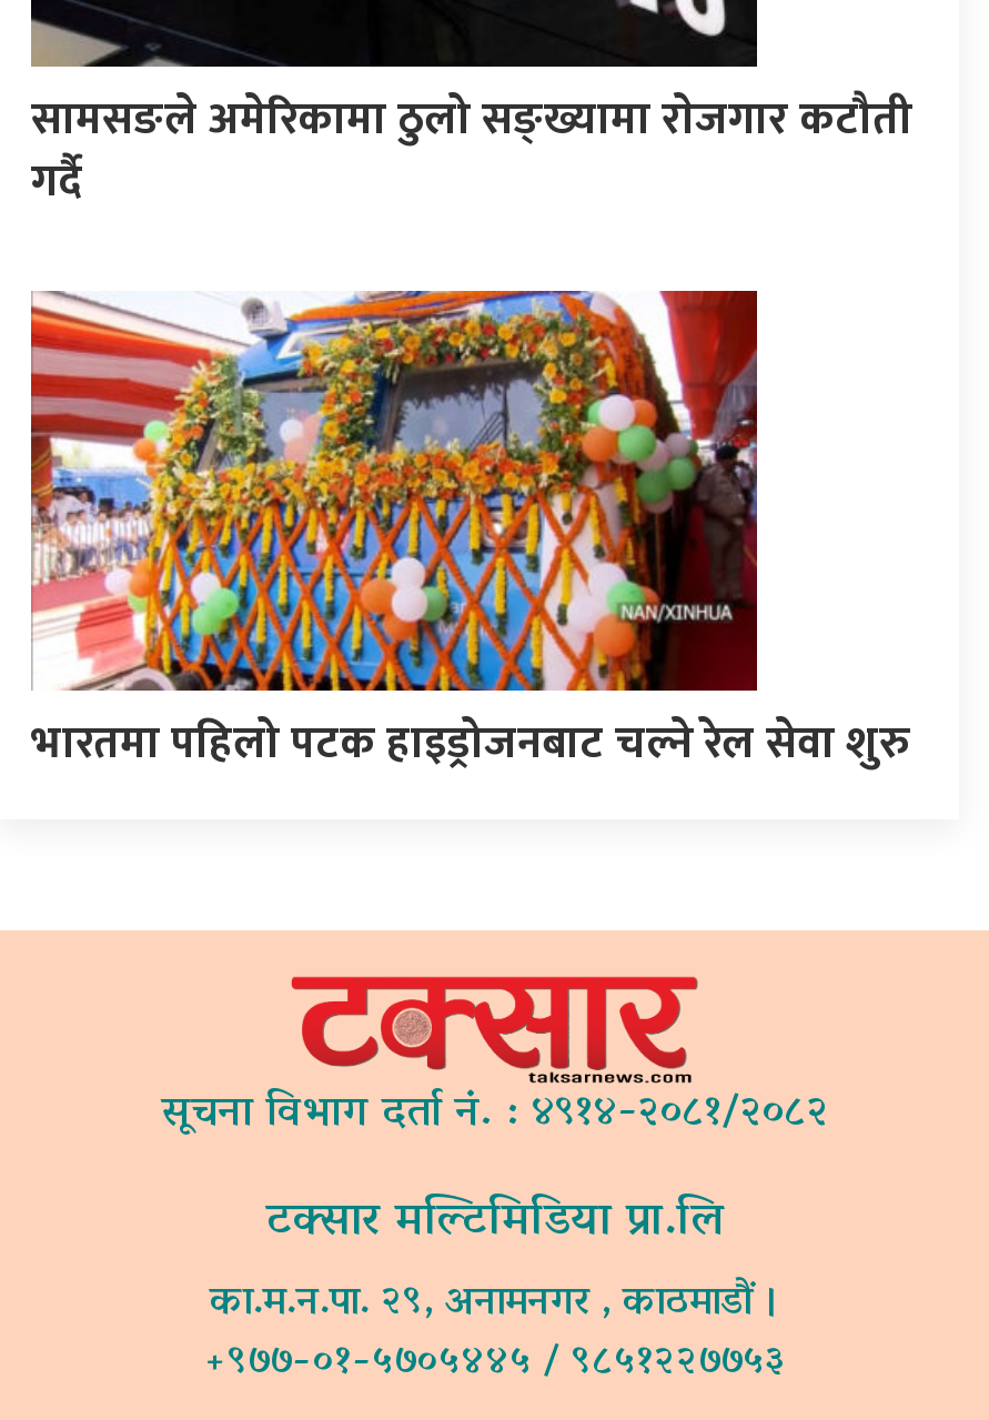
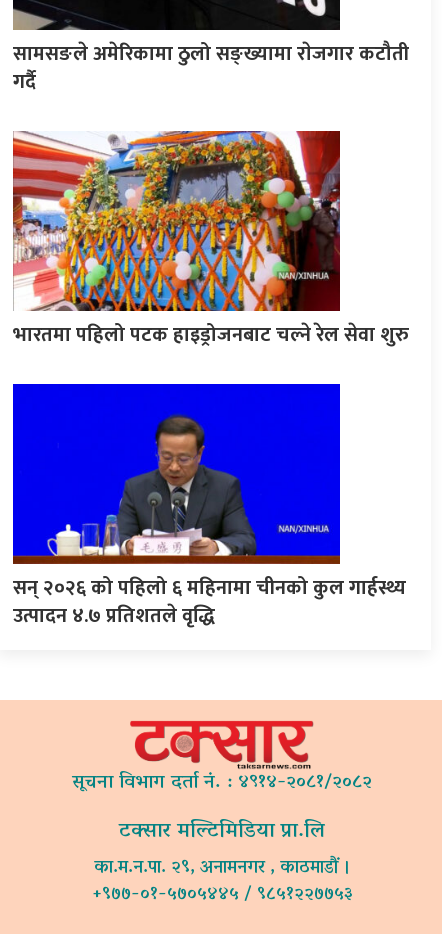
+ [image]
+ सन् २०२६ को पहिलो ६ महिनामा चीनको कुल गार्हस्थ्य
+ उत्पादन ४.७ प्रतिशतले वृद्धि
